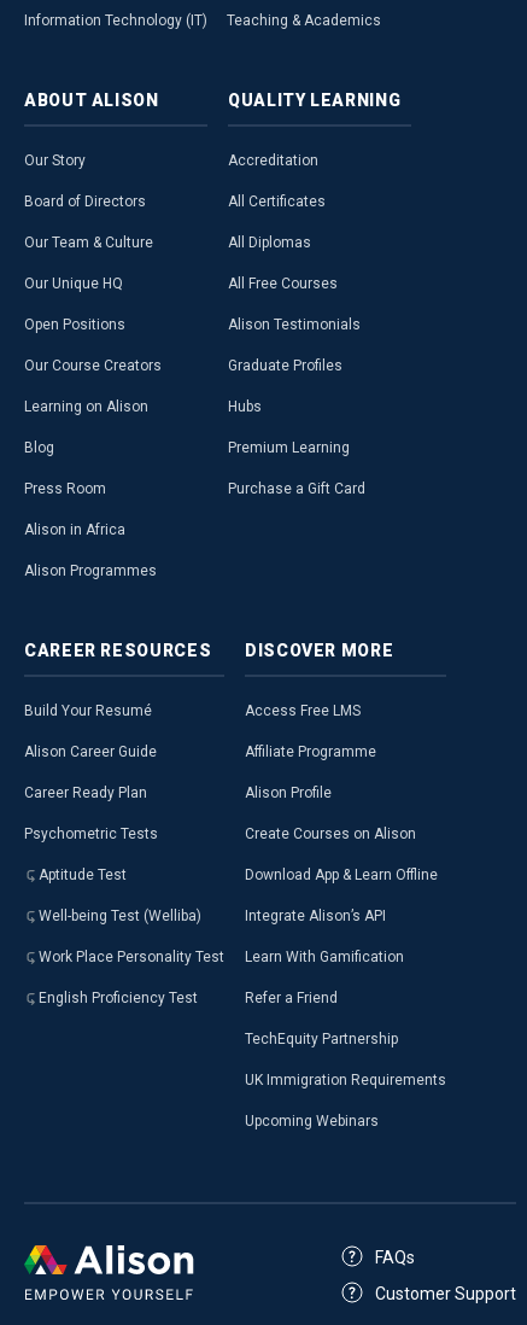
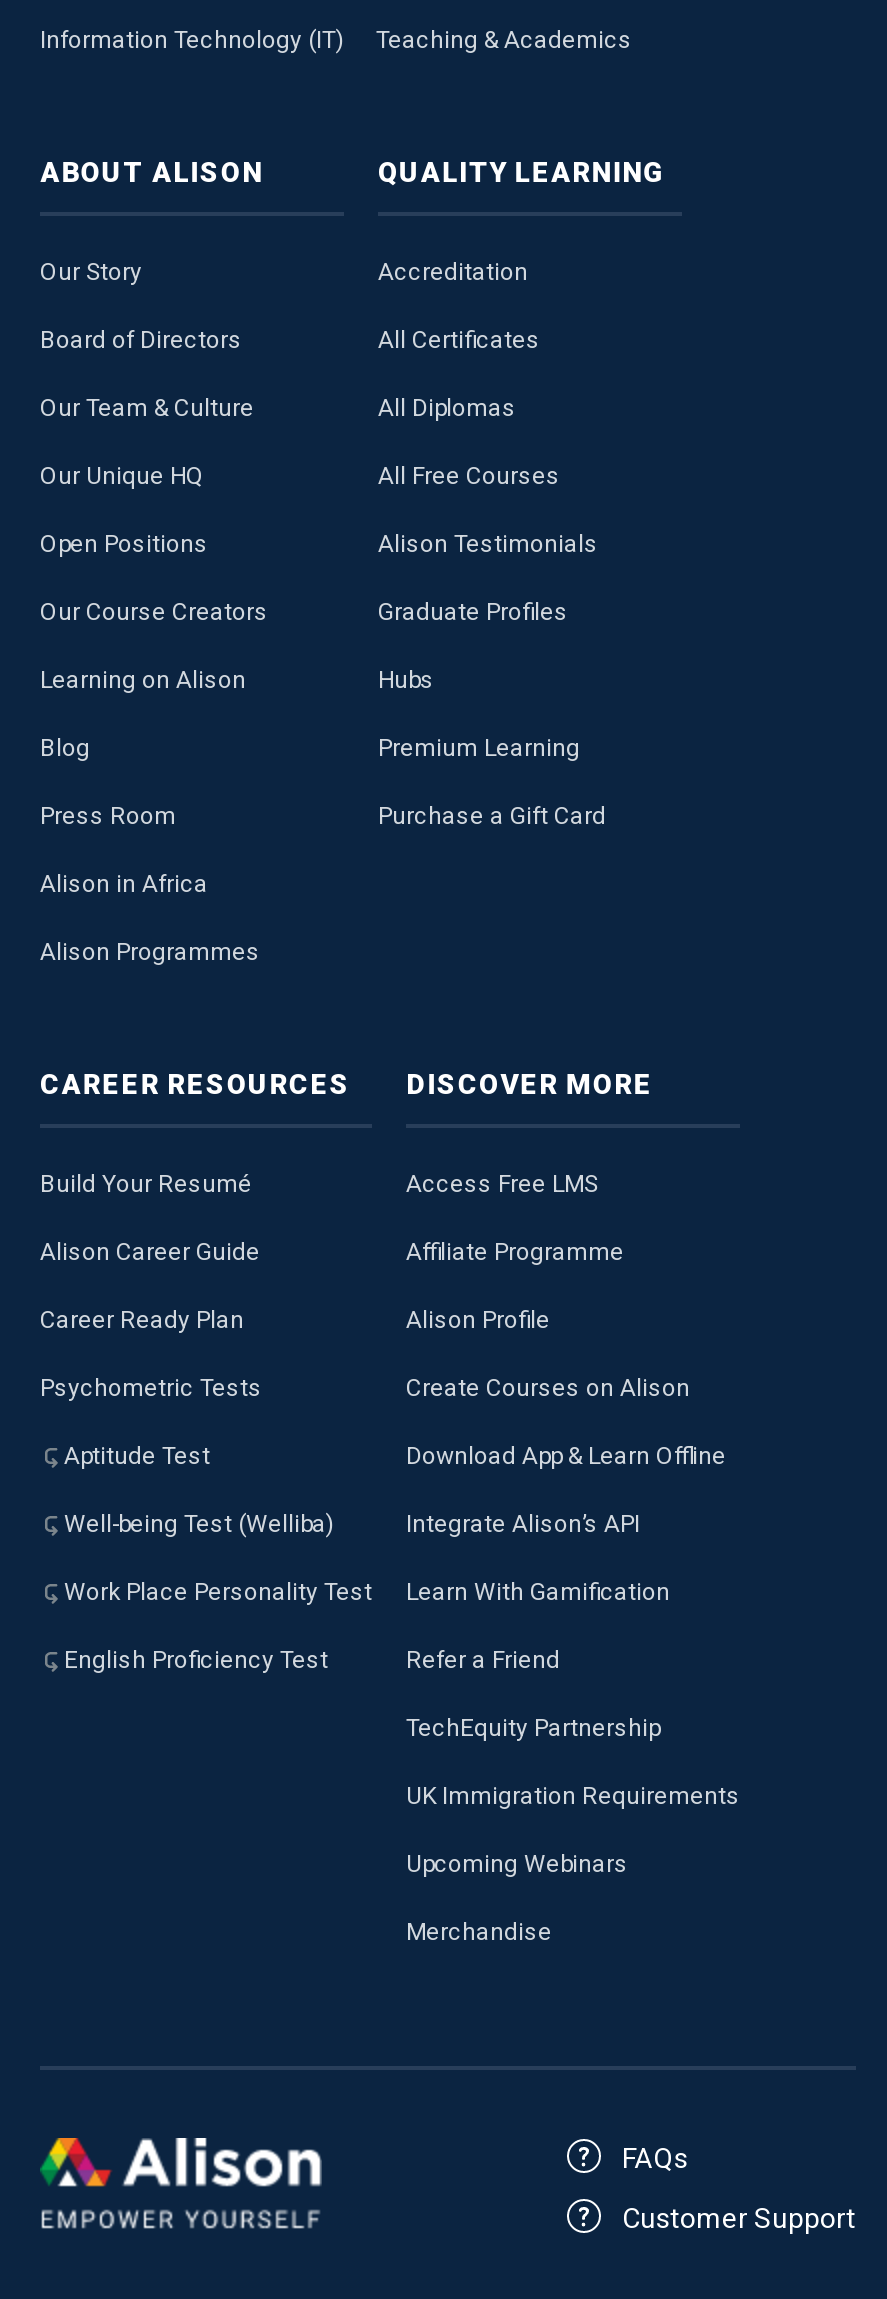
+ Merchandise
